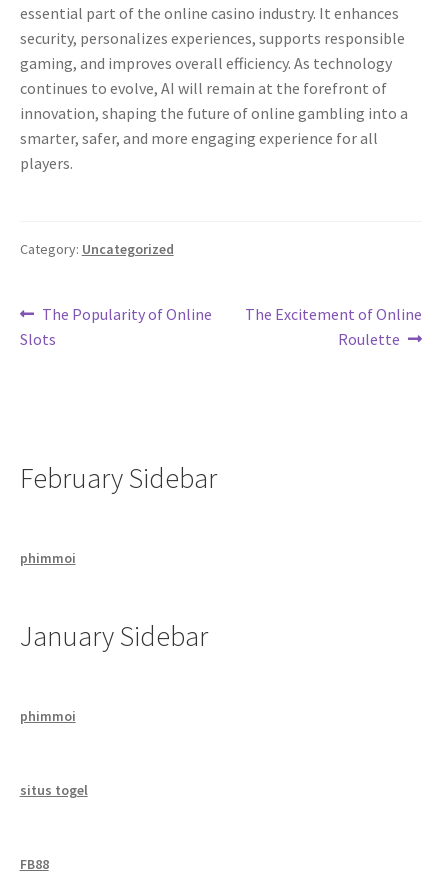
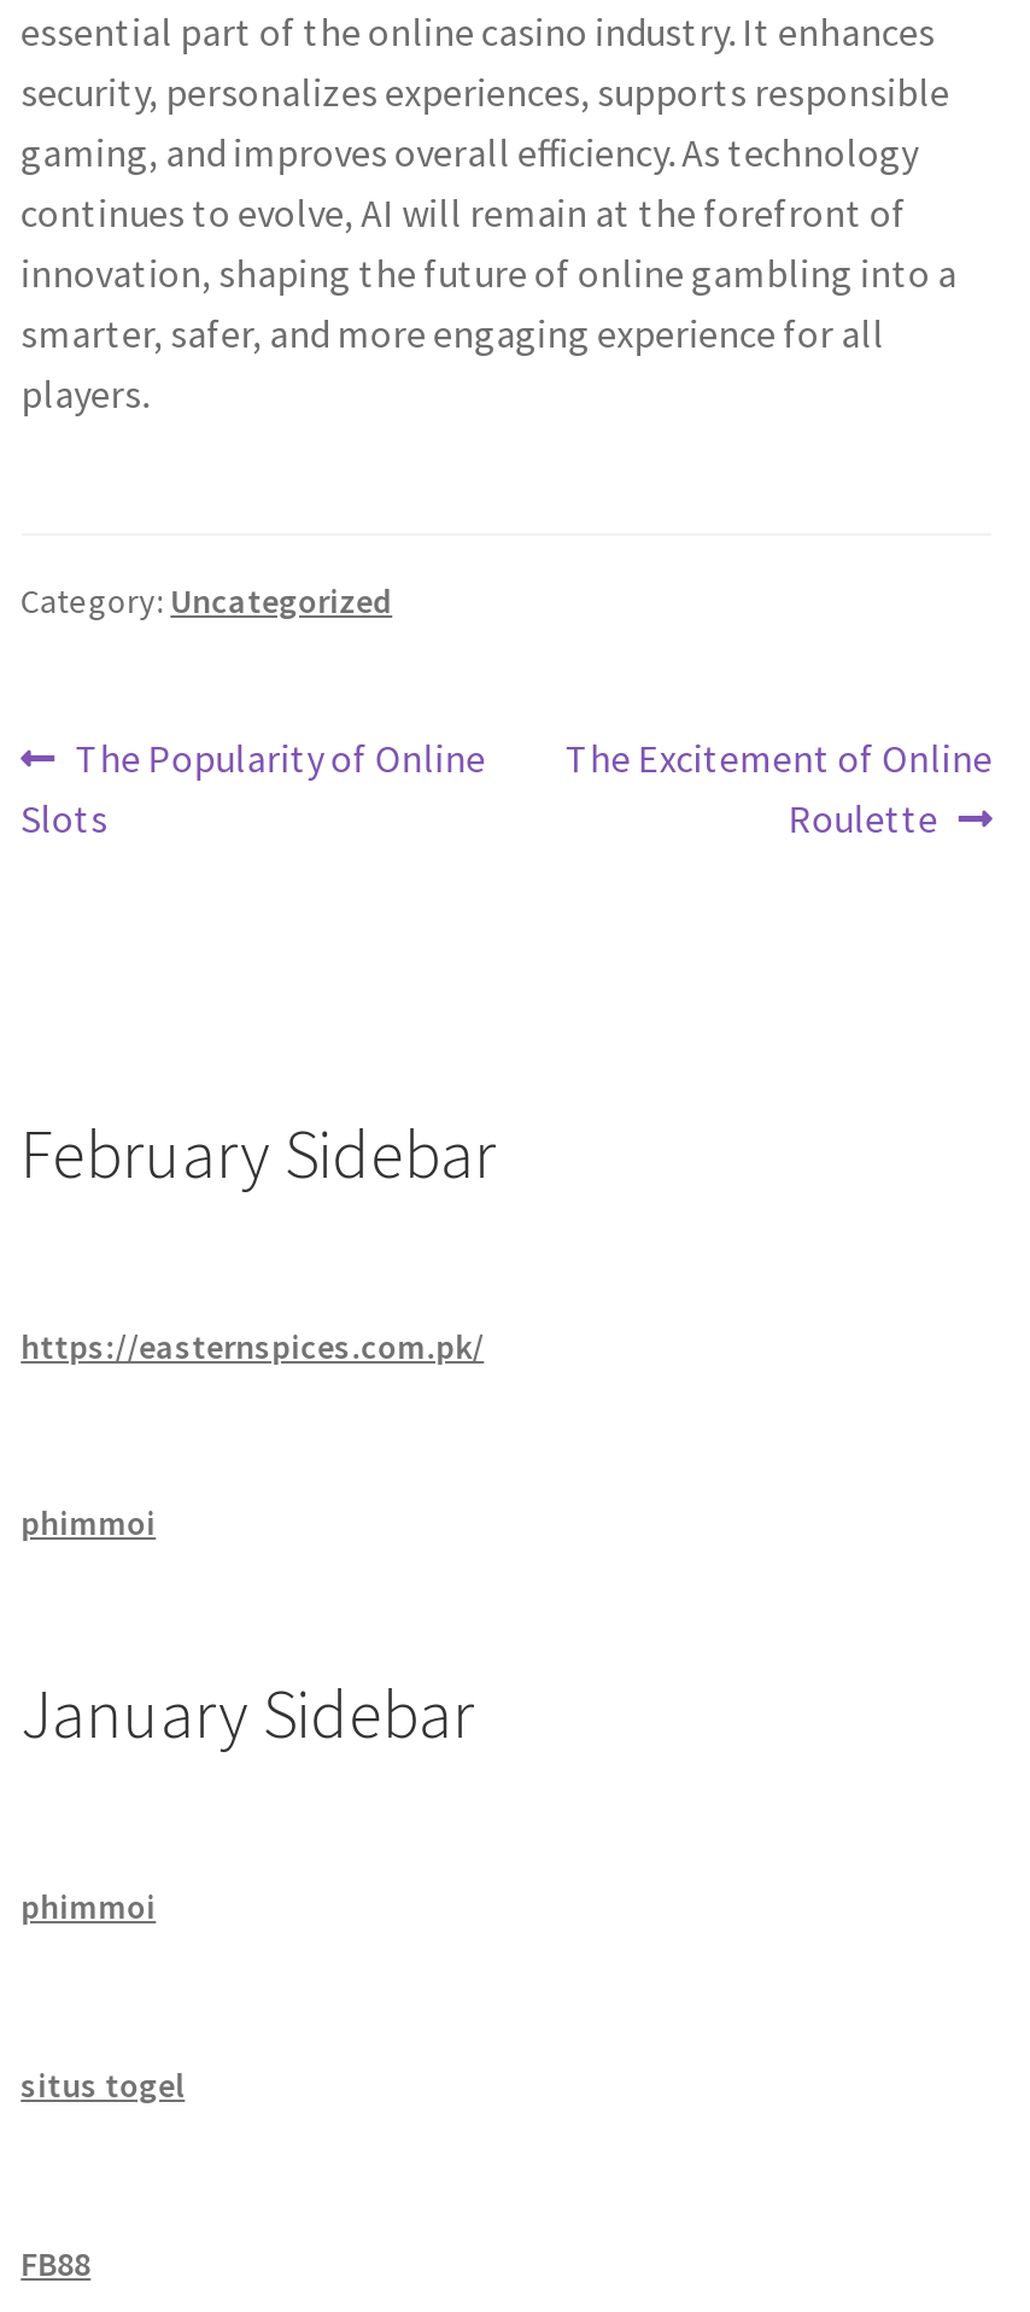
+ https://easternspices.com.pk/
